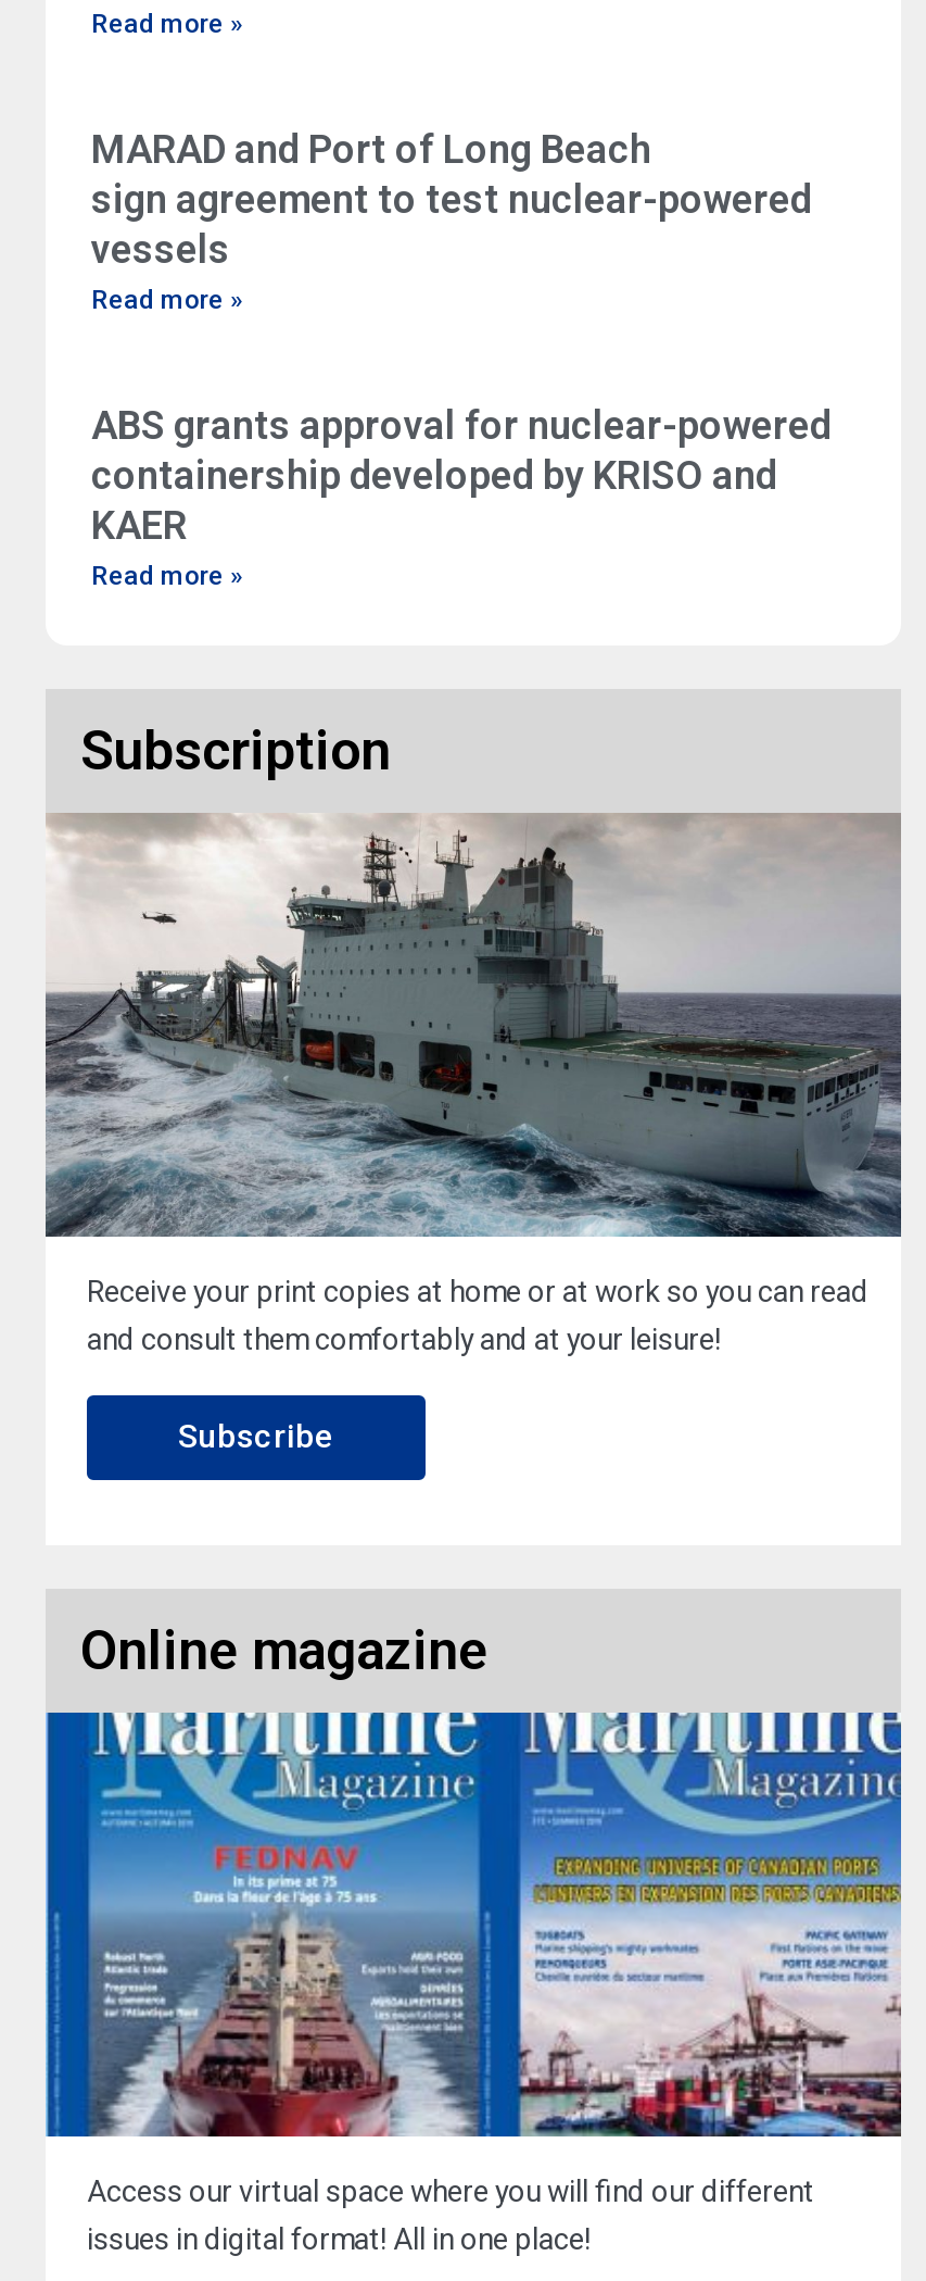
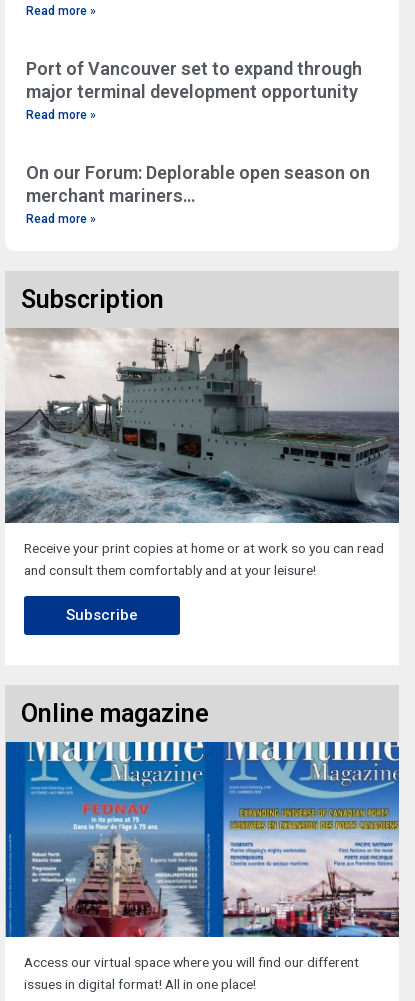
- MARAD and Port of Long Beach
- sign agreement to test nuclear-powered
- vessels
+ Port of Vancouver set to expand through
+ major terminal development opportunity

- ABS grants approval for nuclear-powered
- containership developed by KRISO and
- KAER
+ On our Forum: Deplorable open season on
+ merchant mariners…
